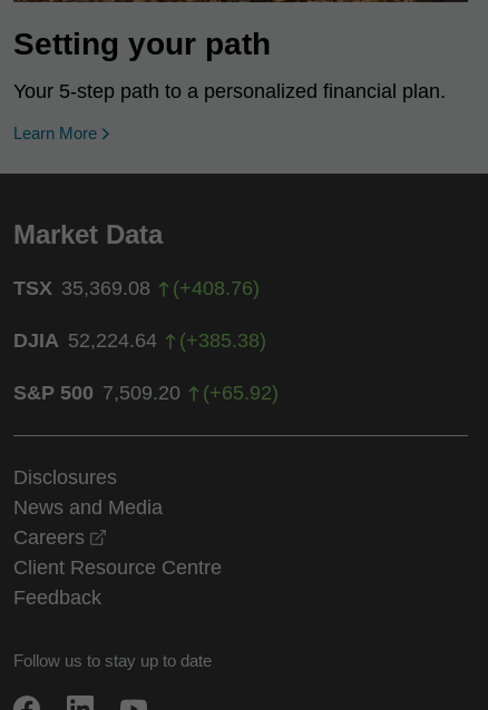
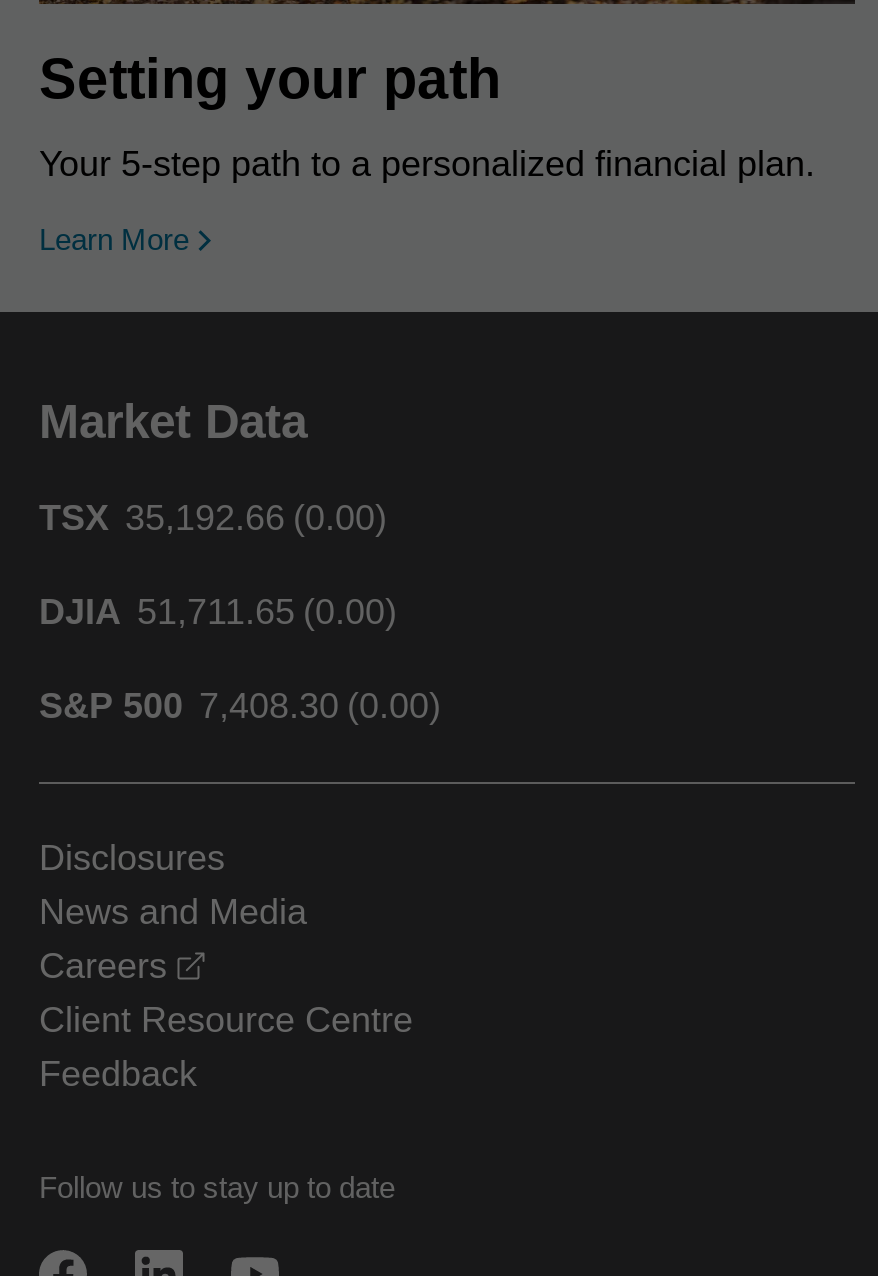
- TSX 35,369.08
- (+408.76)
+ TSX 35,192.66 (0.00)

- DJIA 52,224.64
- (+385.38)
+ DJIA 51,711.65 (0.00)

- S&P 500 7,509.20
- (+65.92)
+ S&P 500 7,408.30 (0.00)
